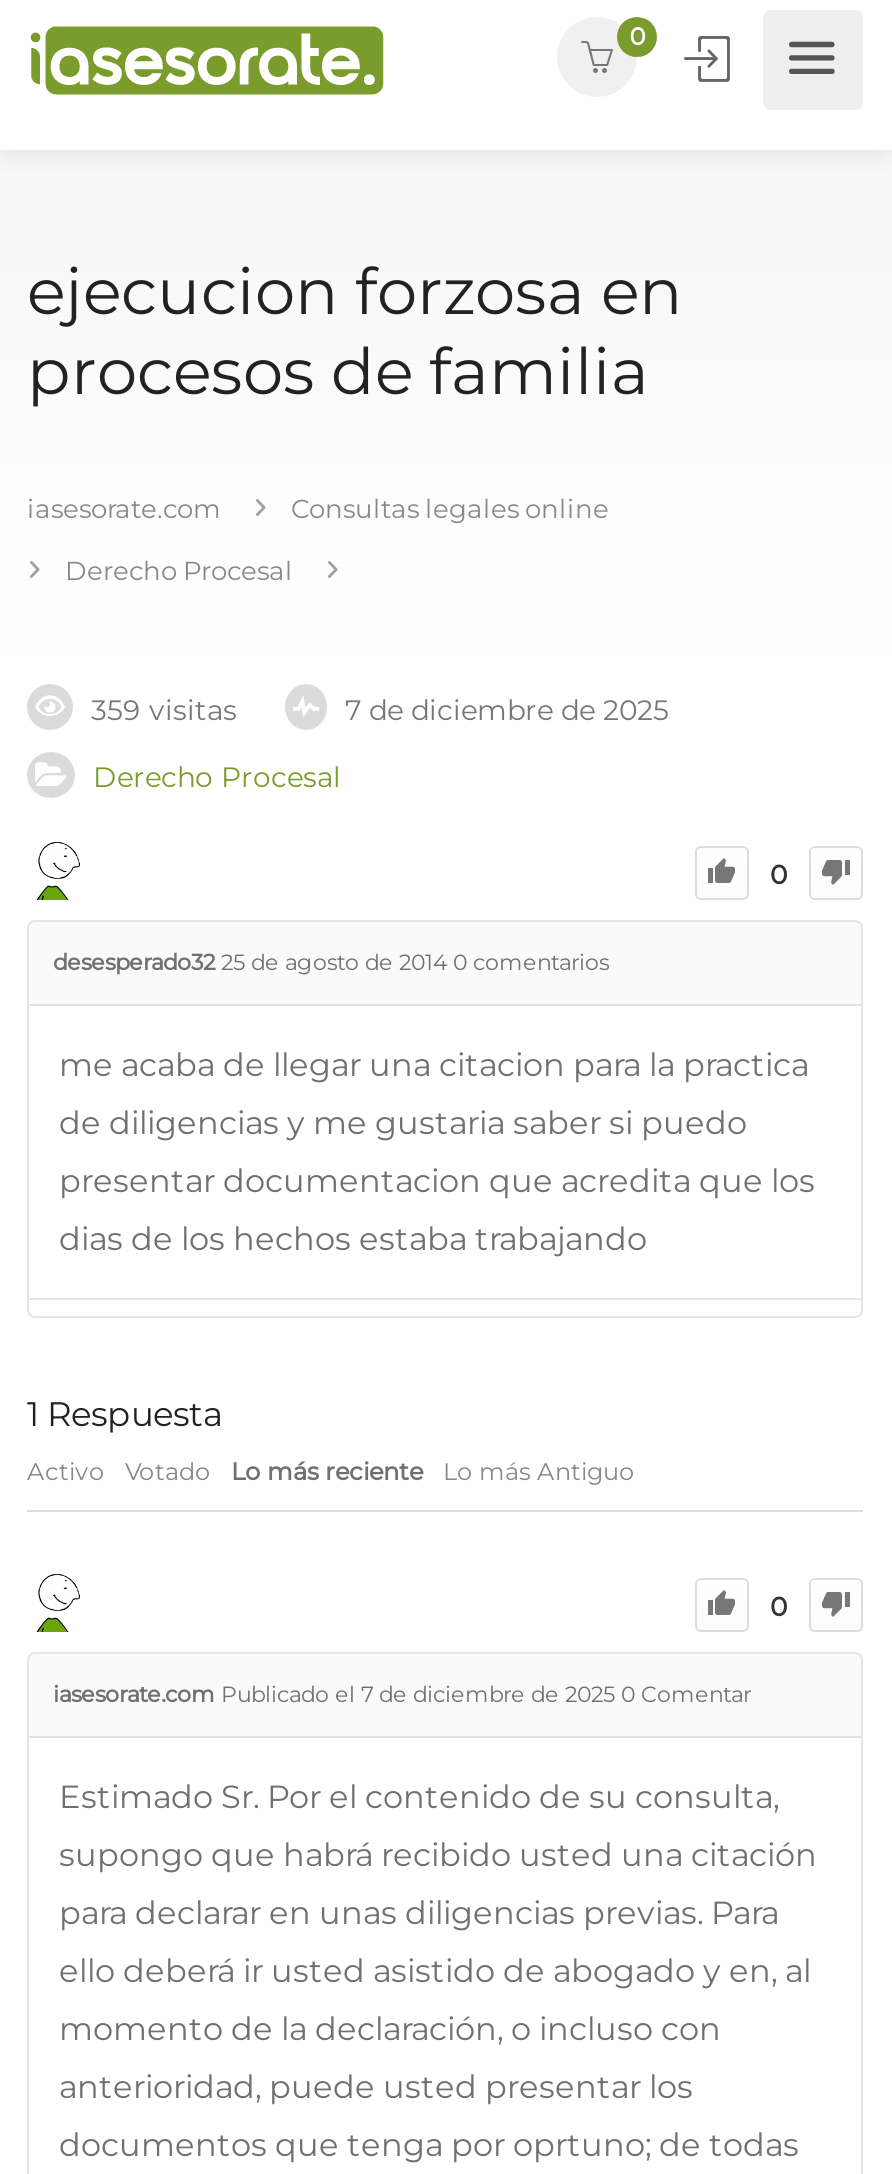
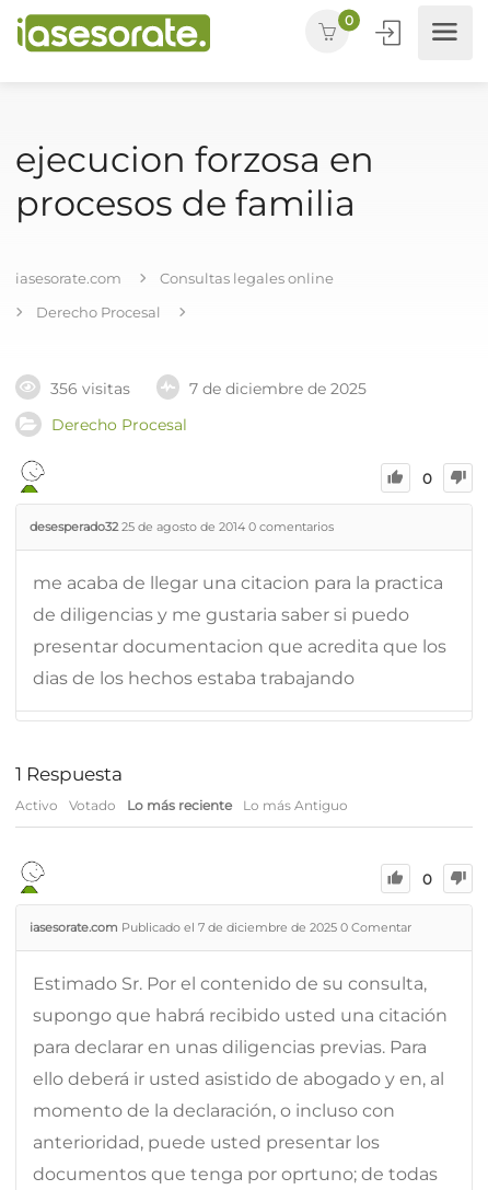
- 359 visitas
+ 356 visitas
